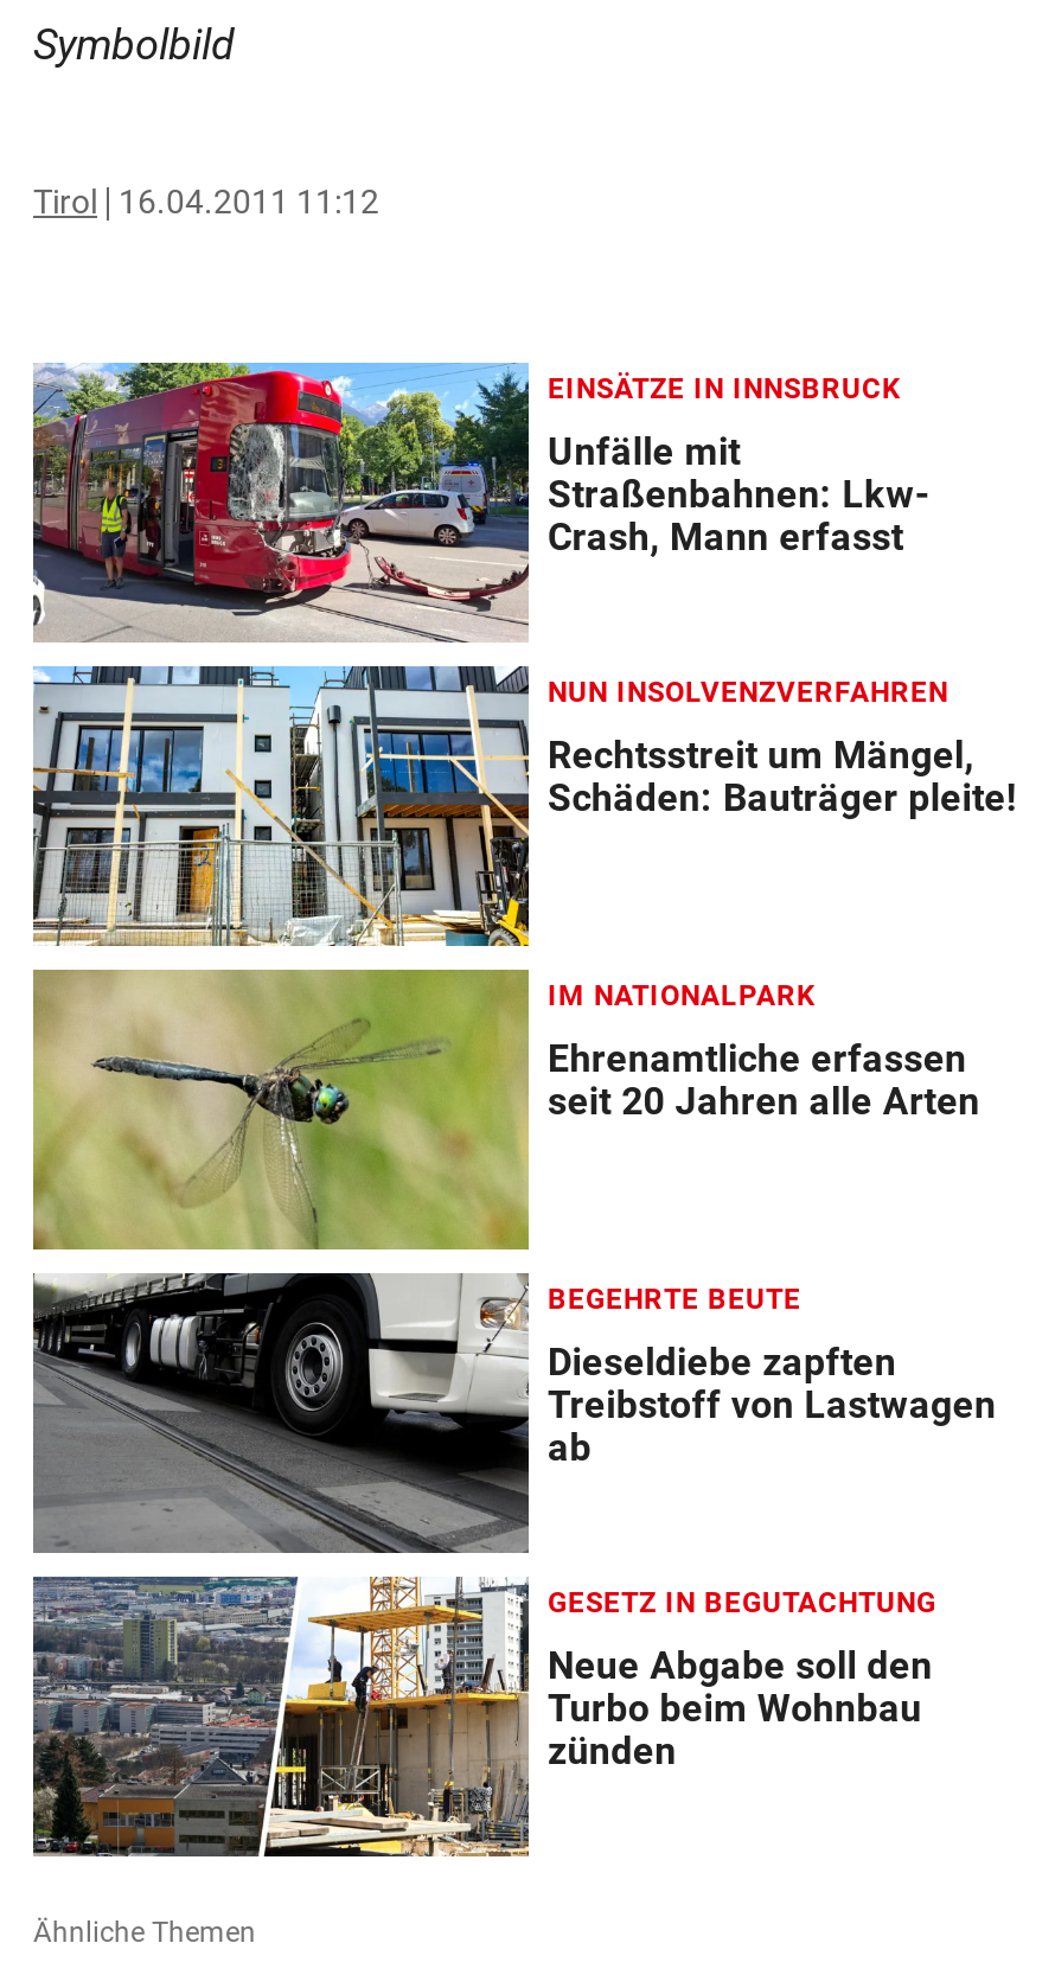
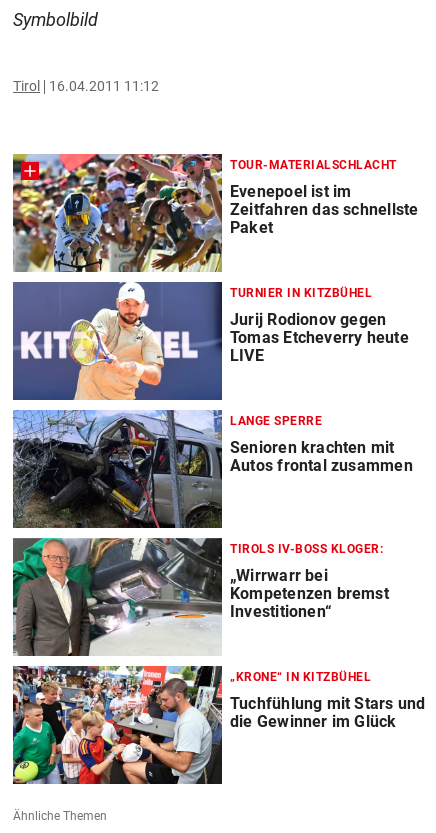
- [image]
- EINSÄTZE IN INNSBRUCK
+ [image]
+ TOUR-MATERIALSCHLACHT

- Unfälle mit
- Straßenbahnen: Lkw-
- Crash, Mann erfasst
+ Evenepoel ist im
+ Zeitfahren das schnellste
+ Paket

- [image]
- NUN INSOLVENZVERFAHREN
+ [image]
+ TURNIER IN KITZBÜHEL

- Rechtsstreit um Mängel,
- Schäden: Bauträger pleite!
+ Jurij Rodionov gegen
+ Tomas Etcheverry heute
+ LIVE

- [image]
- IM NATIONALPARK
+ [image]
+ LANGE SPERRE

- Ehrenamtliche erfassen
- seit 20 Jahren alle Arten
+ Senioren krachten mit
+ Autos frontal zusammen

- [image]
- BEGEHRTE BEUTE
+ [image]
+ TIROLS IV-BOSS KLOGER:

- Dieseldiebe zapften
- Treibstoff von Lastwagen
- ab
+ „Wirrwarr bei
+ Kompetenzen bremst
+ Investitionen“

- [image]
- GESETZ IN BEGUTACHTUNG
+ [image]
+ „KRONE“ IN KITZBÜHEL

- Neue Abgabe soll den
- Turbo beim Wohnbau
- zünden
+ Tuchfühlung mit Stars und
+ die Gewinner im Glück
